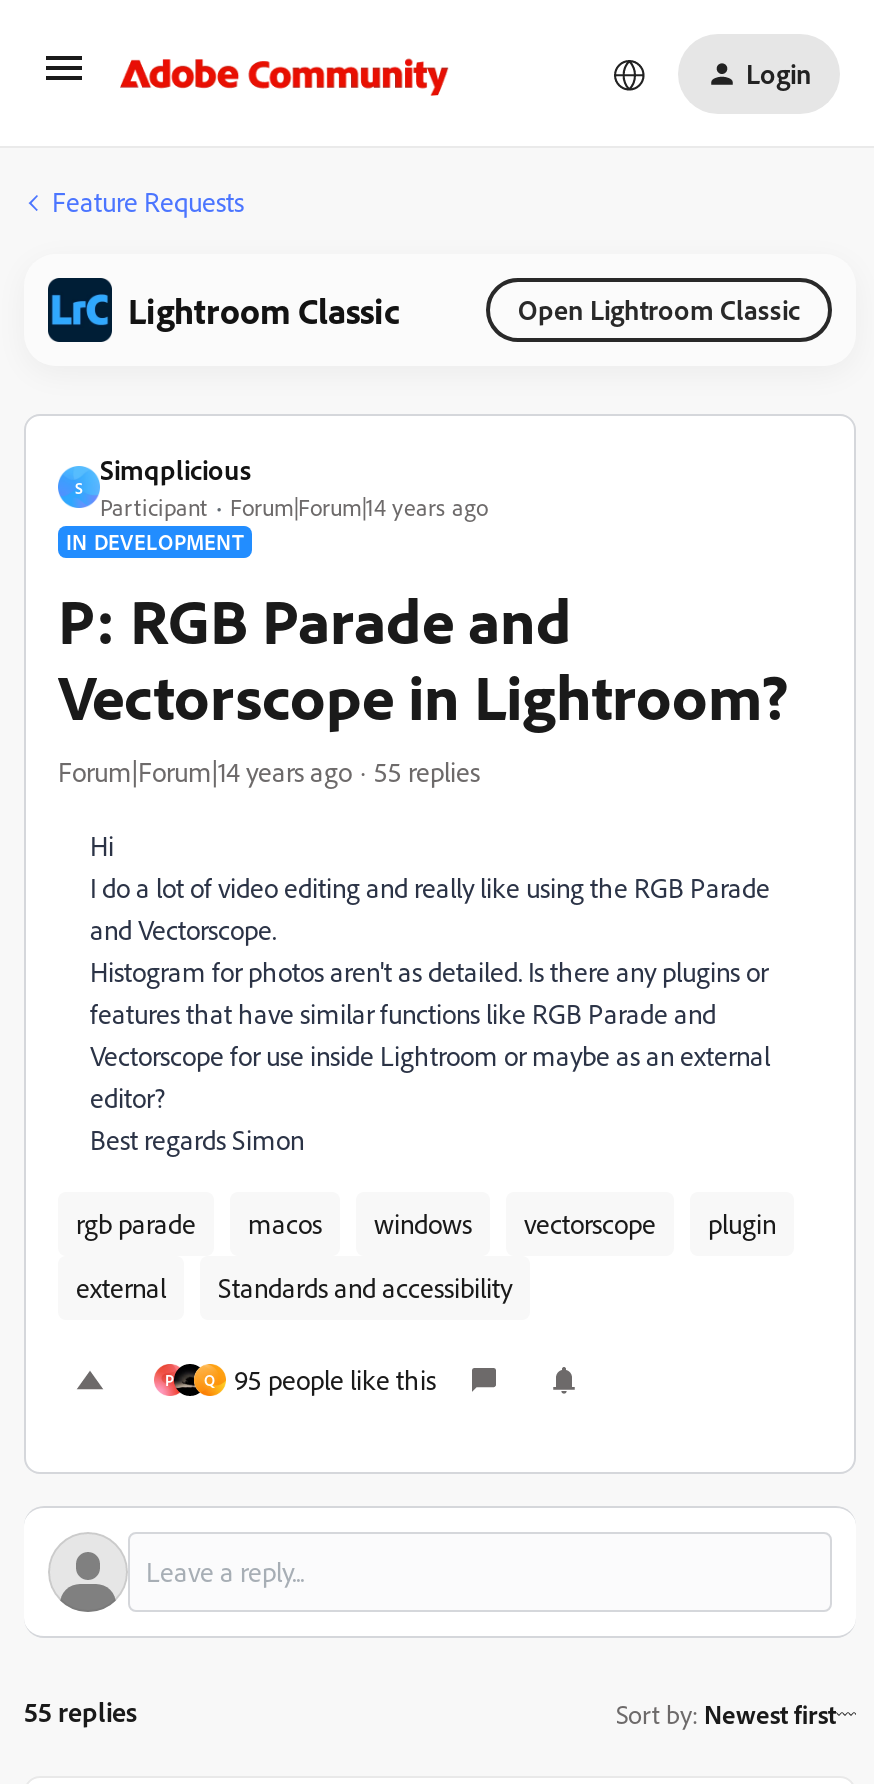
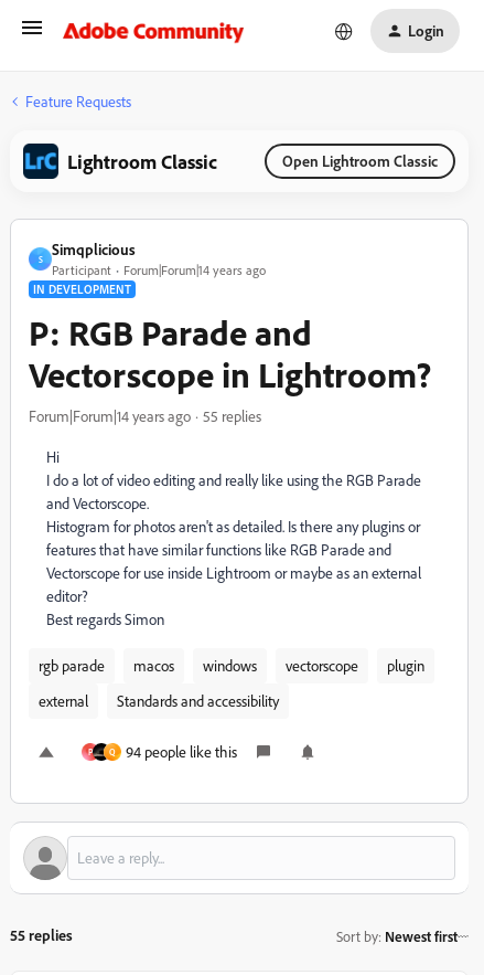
- 95 people like this
+ 94 people like this
